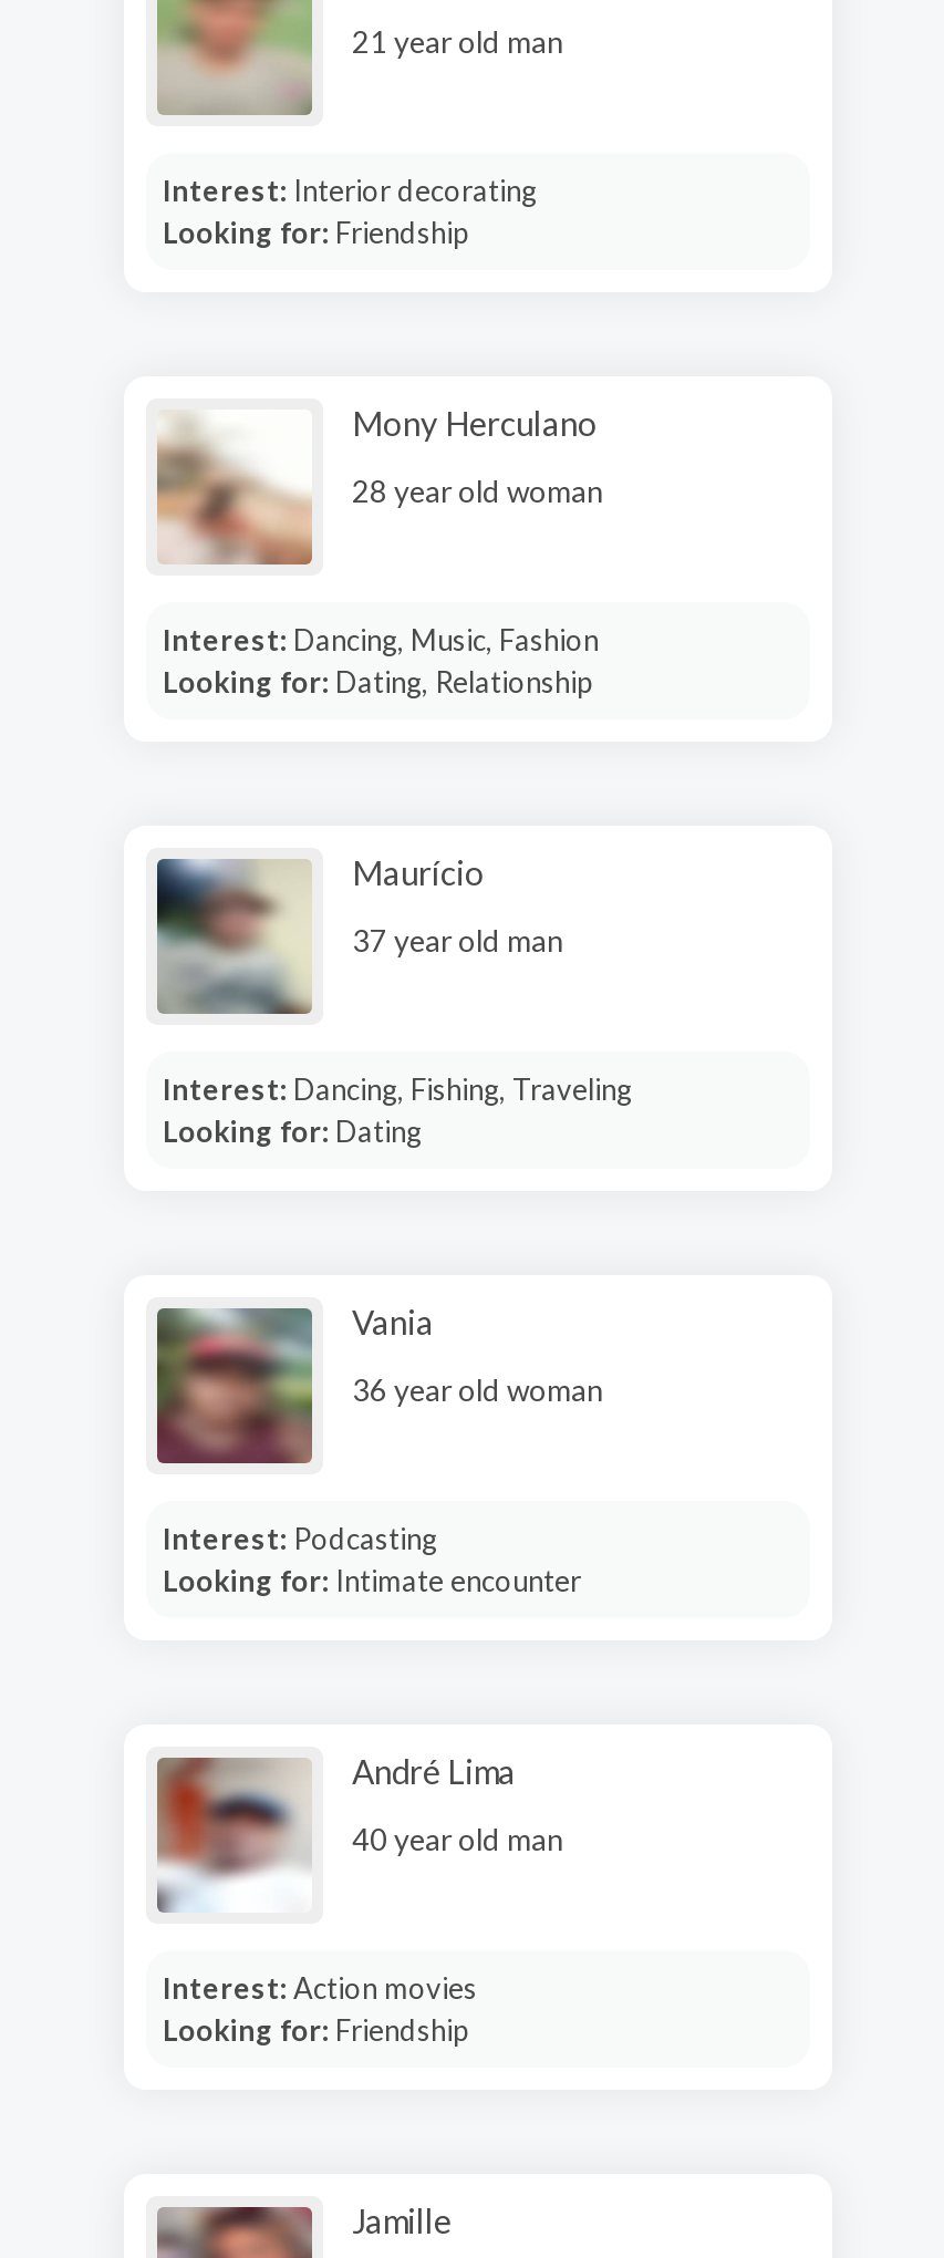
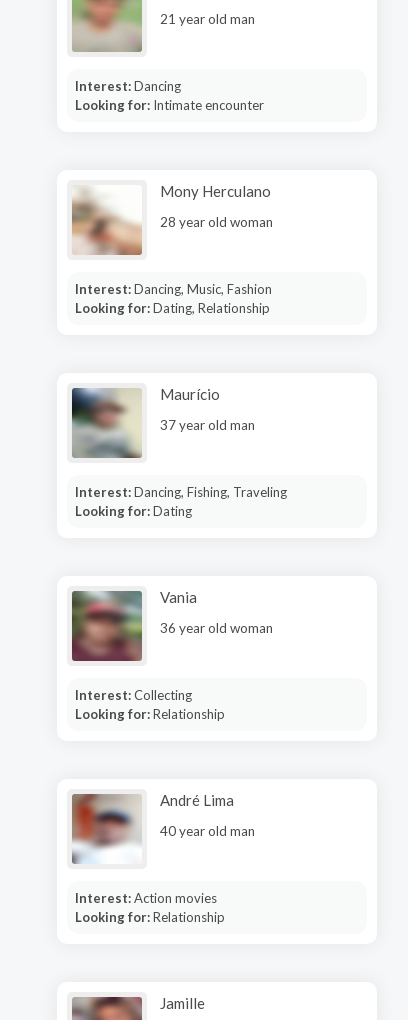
- Interest: Interior decorating
- Looking for: Friendship
+ Interest: Dancing

- Interest: Podcasting
+ Interest: Collecting
+ Looking for: Relationship

moved up: Looking for: Intimate encounter

- Looking for: Friendship
+ Looking for: Relationship
